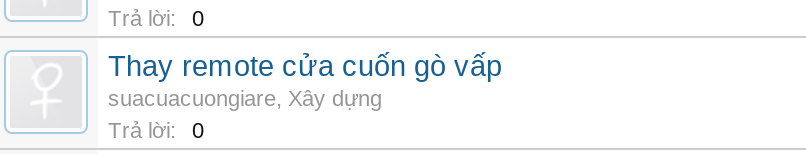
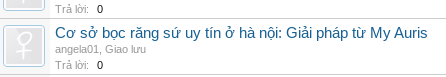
- Thay remote cửa cuốn gò vấp
- suacuacuongiare, Xây dựng
+ Cơ sở bọc răng sứ uy tín ở hà nội: Giải pháp từ My Auris
+ angela01, Giao lưu
